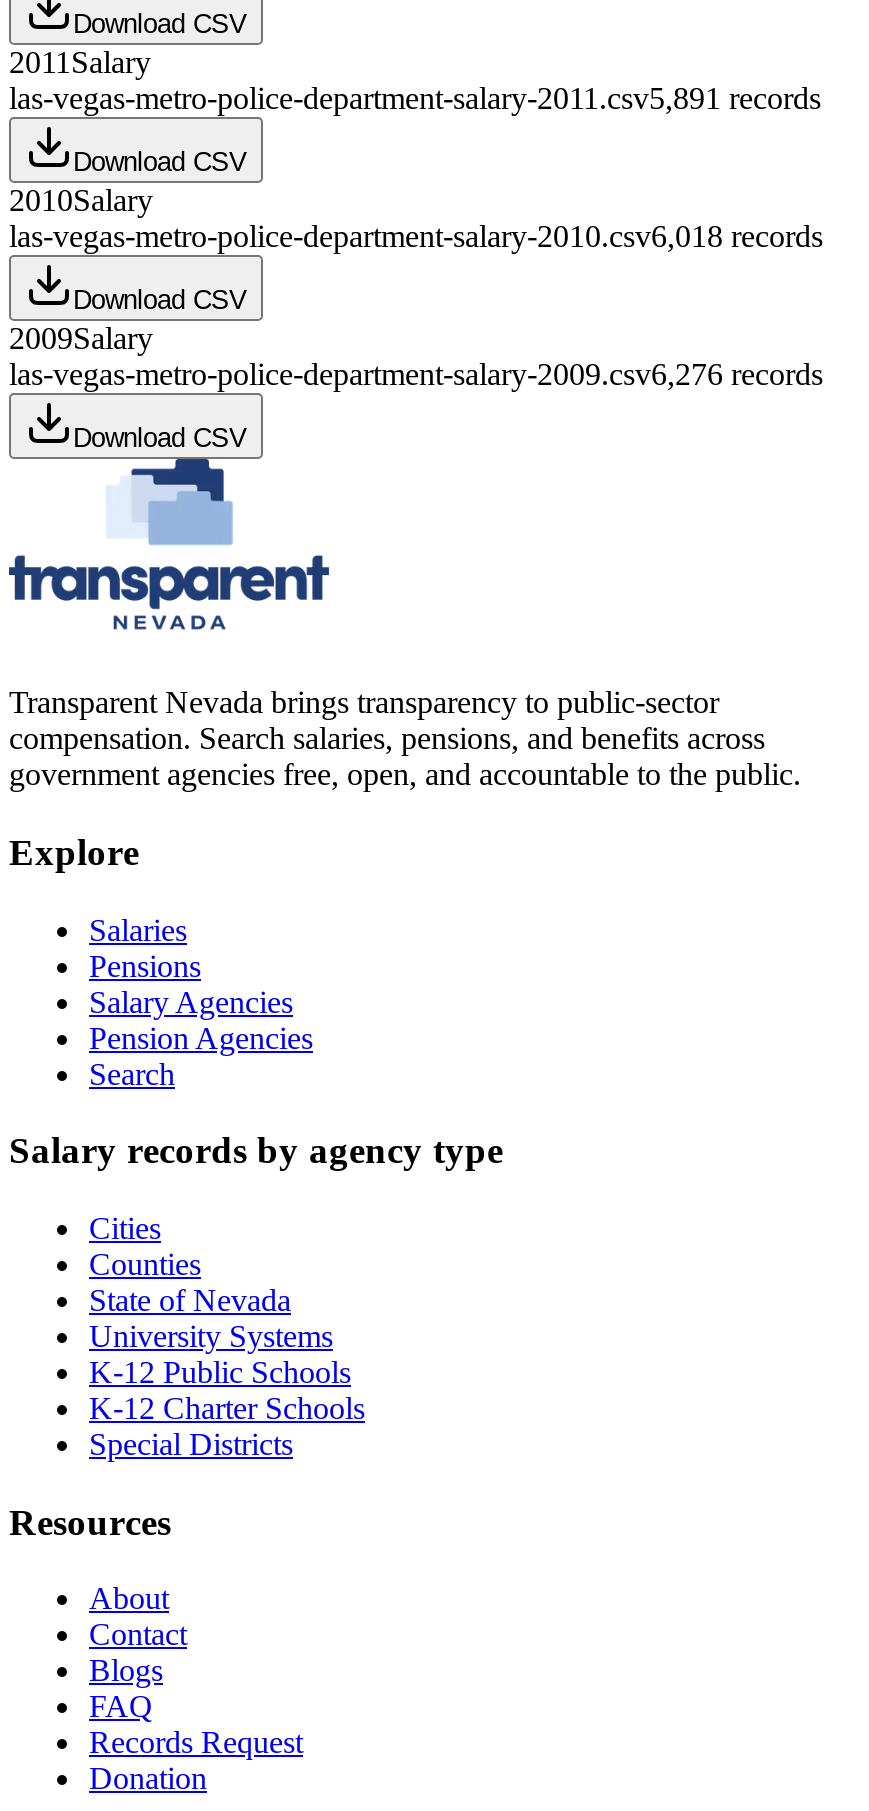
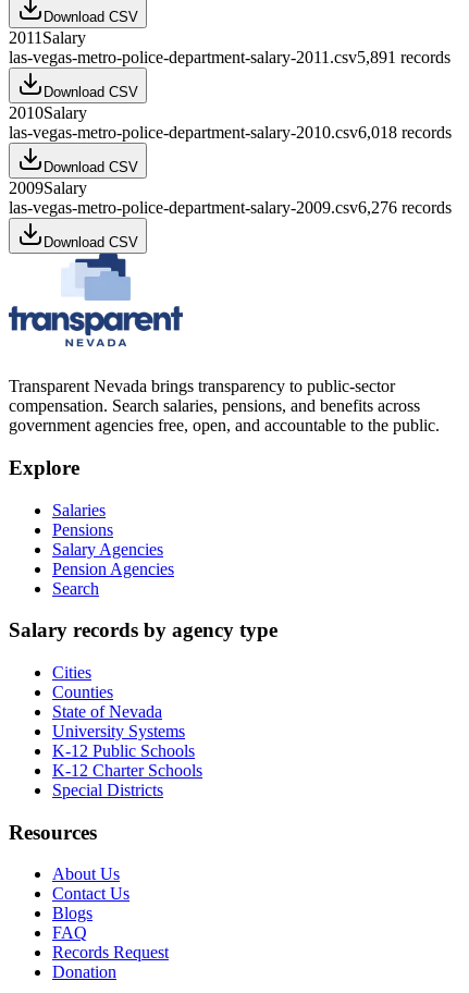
- About
- Contact
+ About Us
+ Contact Us
